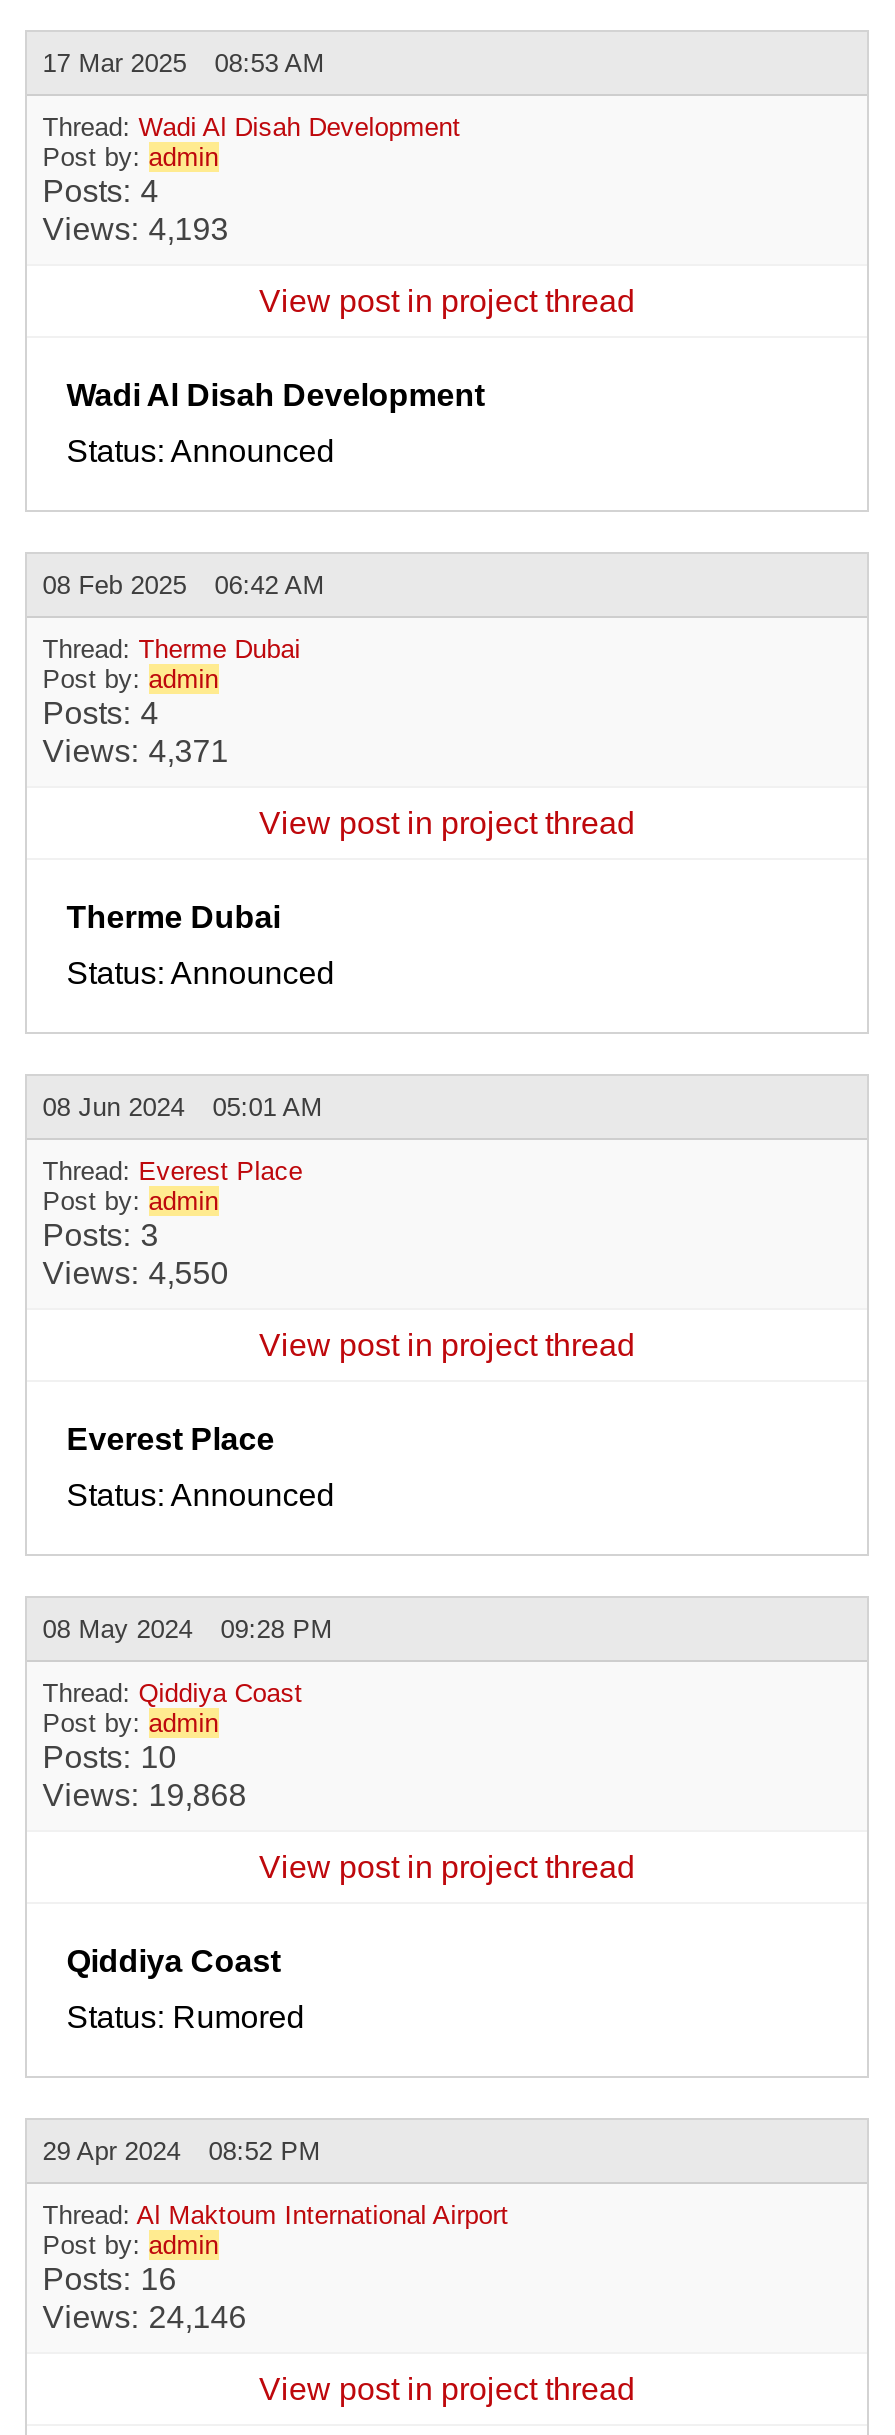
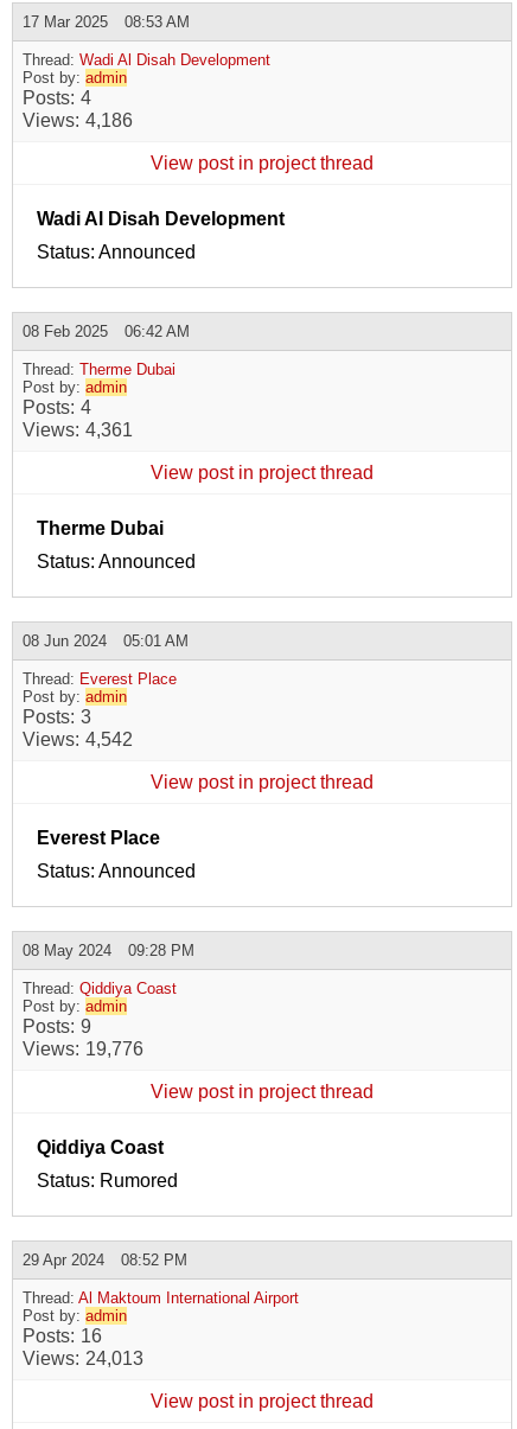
- Views 4,193
+ Views 4,186

- Views 4,371
+ Views 4,361

- Views 4,550
+ Views 4,542

- Posts 10
+ Posts 9

- Views 19,868
+ Views 19,776

- Views 24,146
+ Views 24,013
